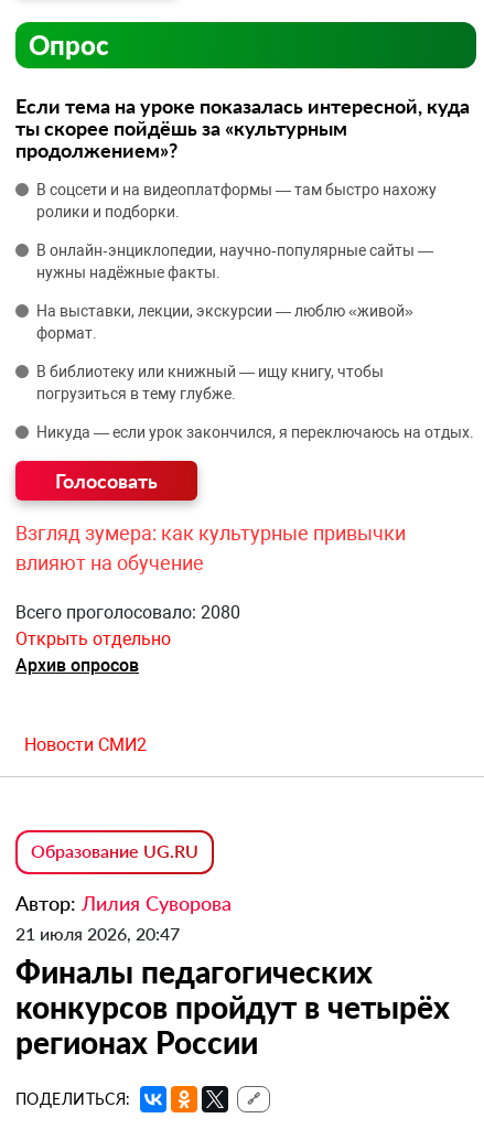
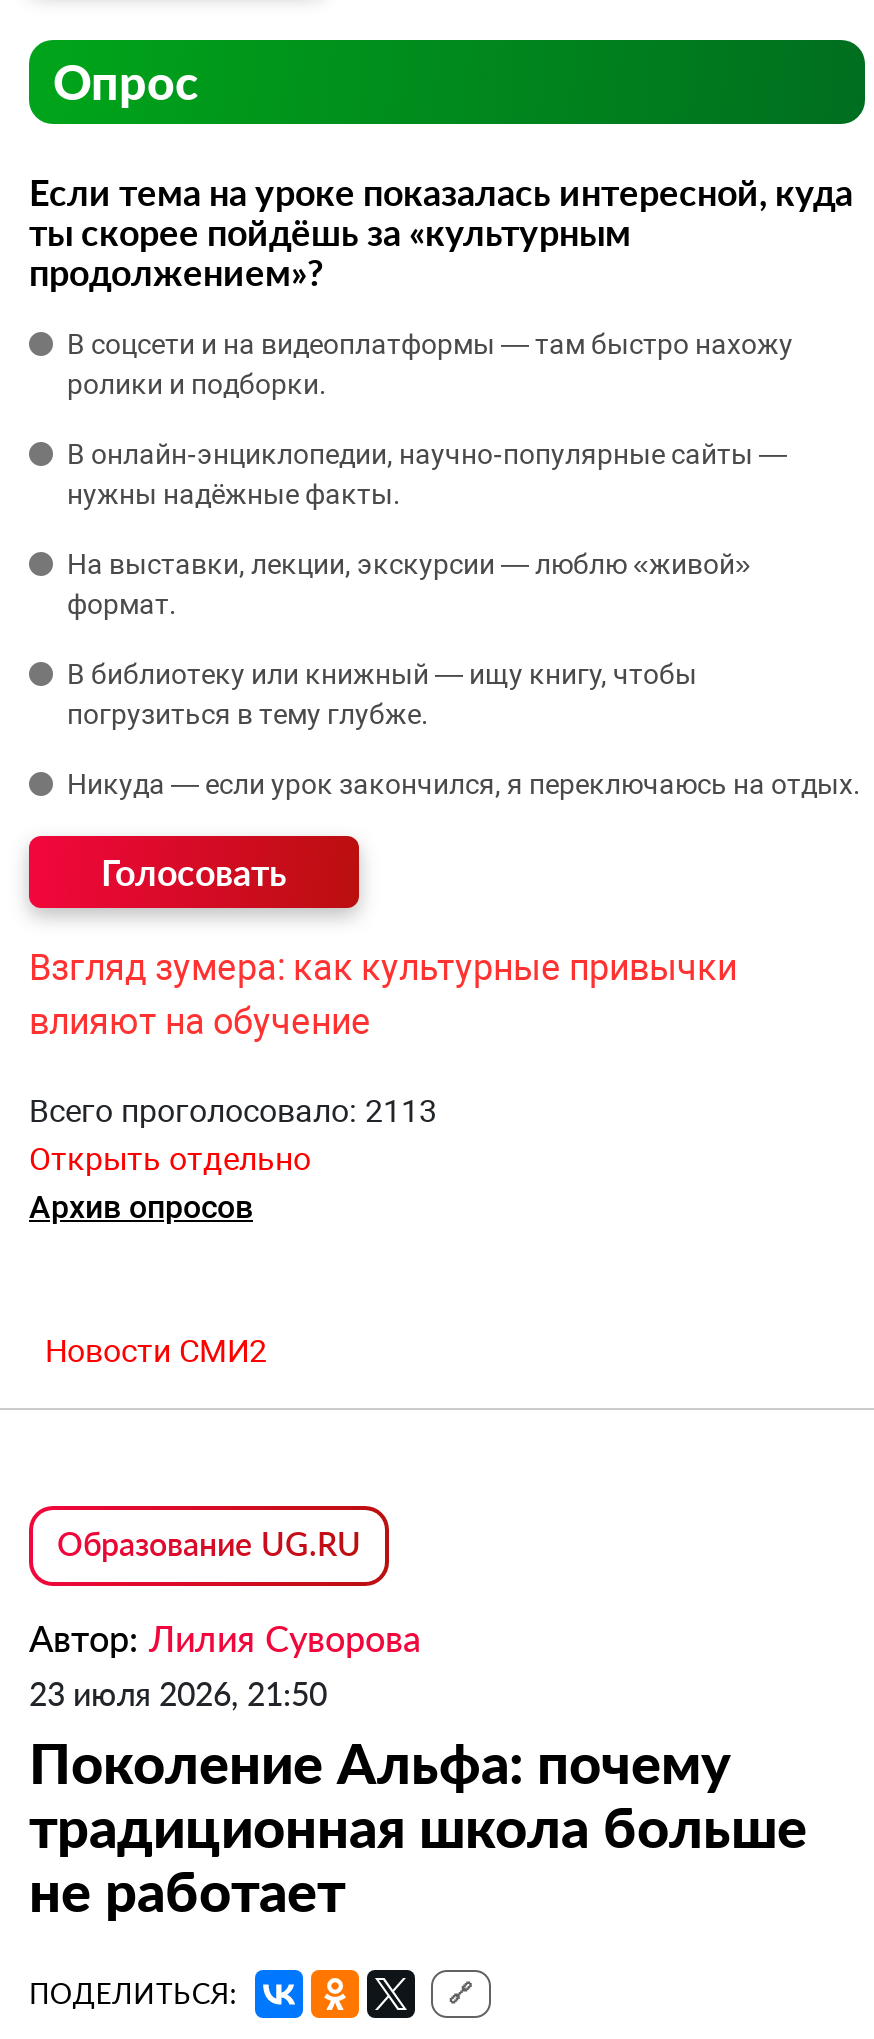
- Всего проголосовало: 2080
+ Всего проголосовало: 2113

- 21 июля 2026, 20:47
- Финалы педагогических
- конкурсов пройдут в четырёх
- регионах России
+ 23 июля 2026, 21:50
+ Поколение Альфа: почему
+ традиционная школа больше
+ не работает
